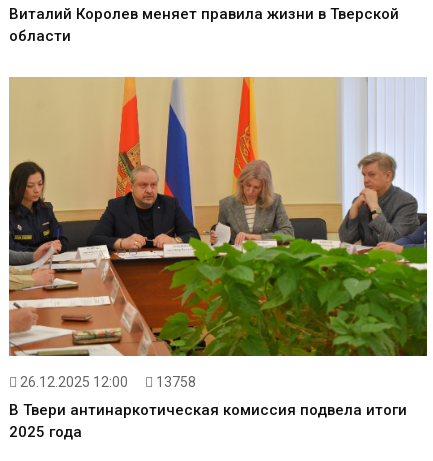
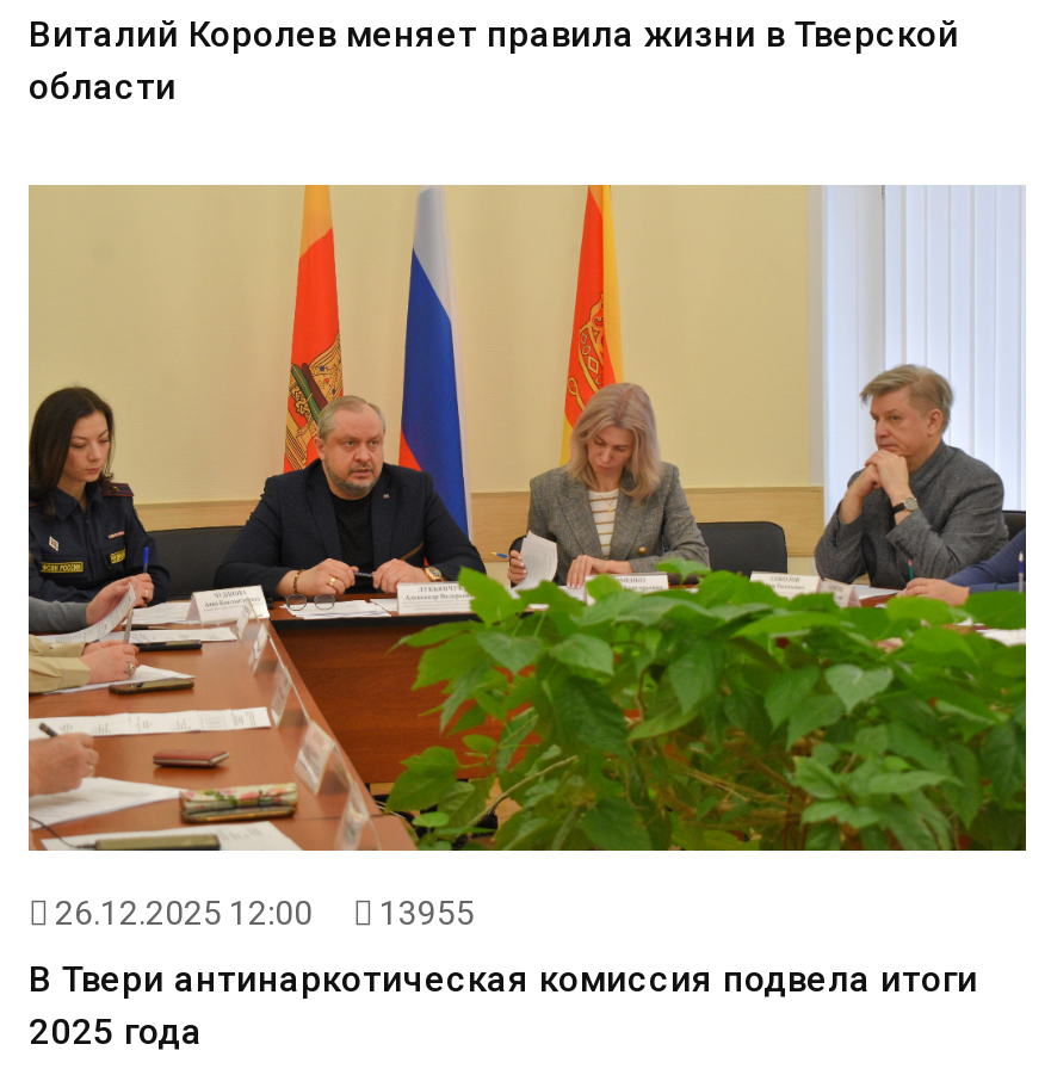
- 26.12.2025 12:00 13758
+ 26.12.2025 12:00 13955
